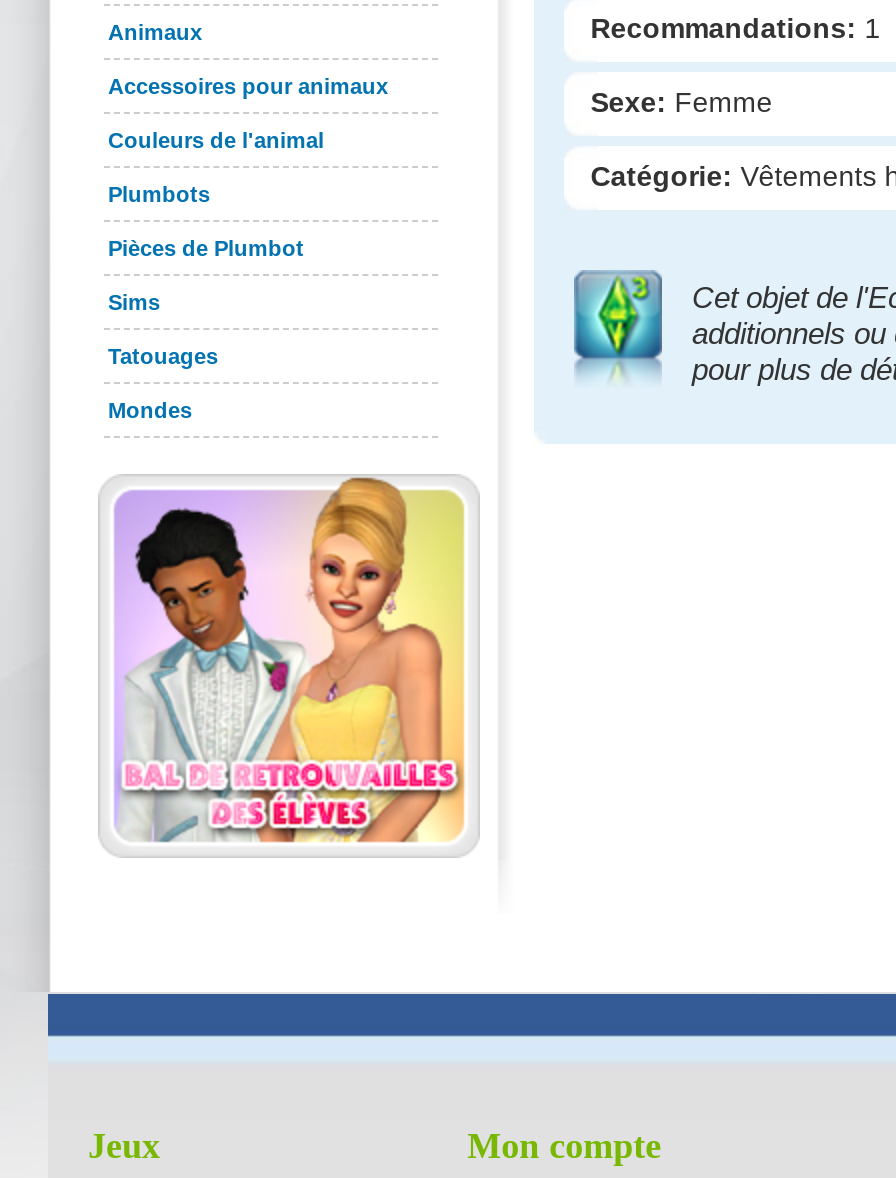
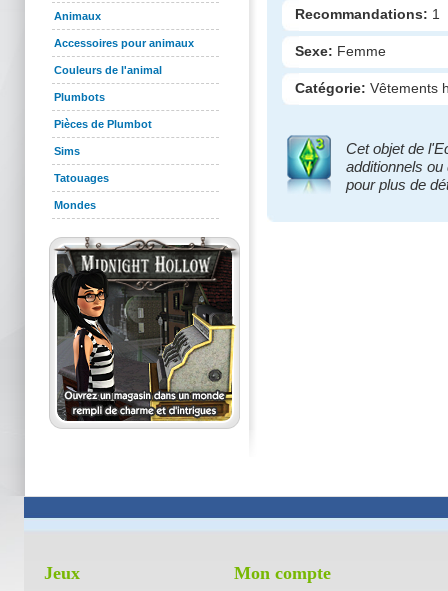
- [image]
+ [image]
